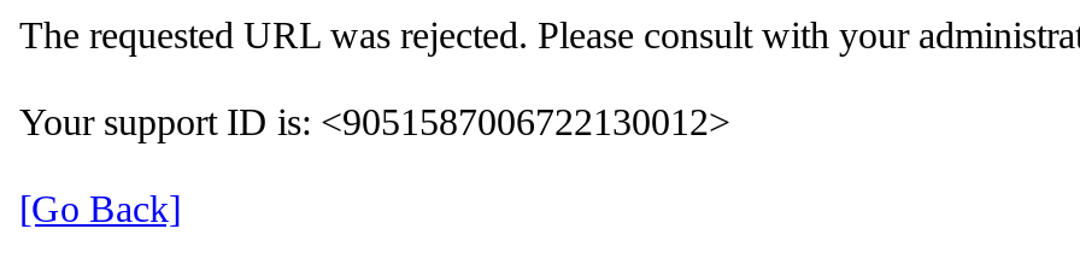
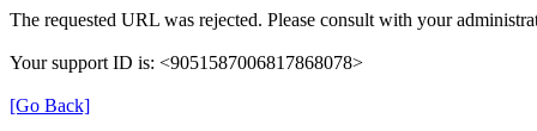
- Your support ID is: <9051587006722130012>
+ Your support ID is: <9051587006817868078>
